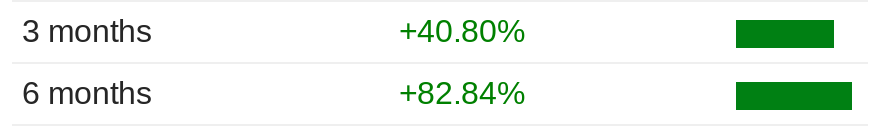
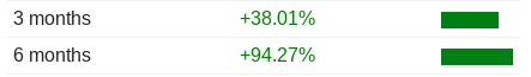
- +40.80%
+ +38.01%

- +82.84%
+ +94.27%
